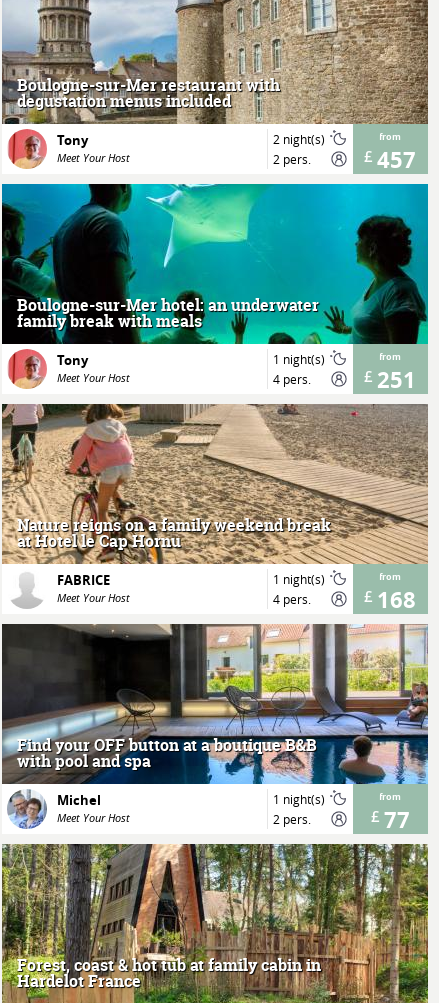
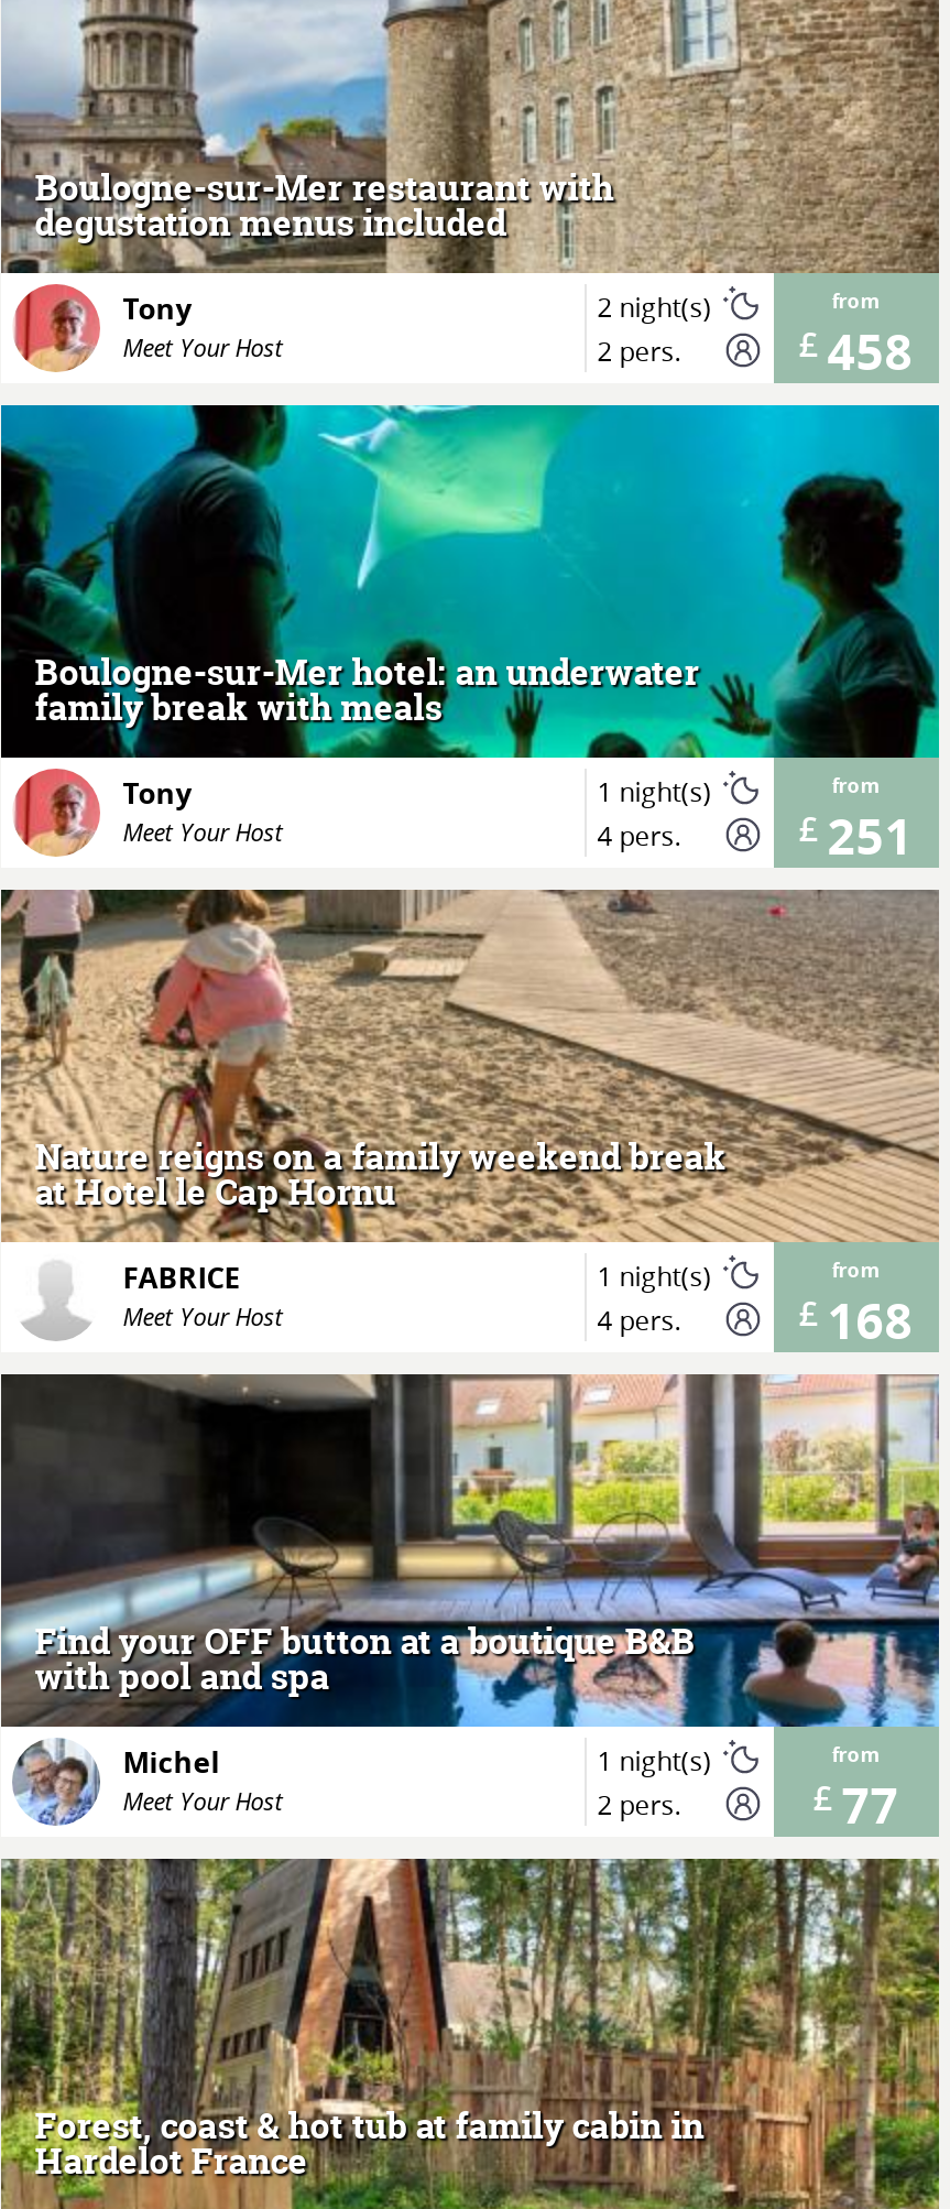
- 457
+ 458
